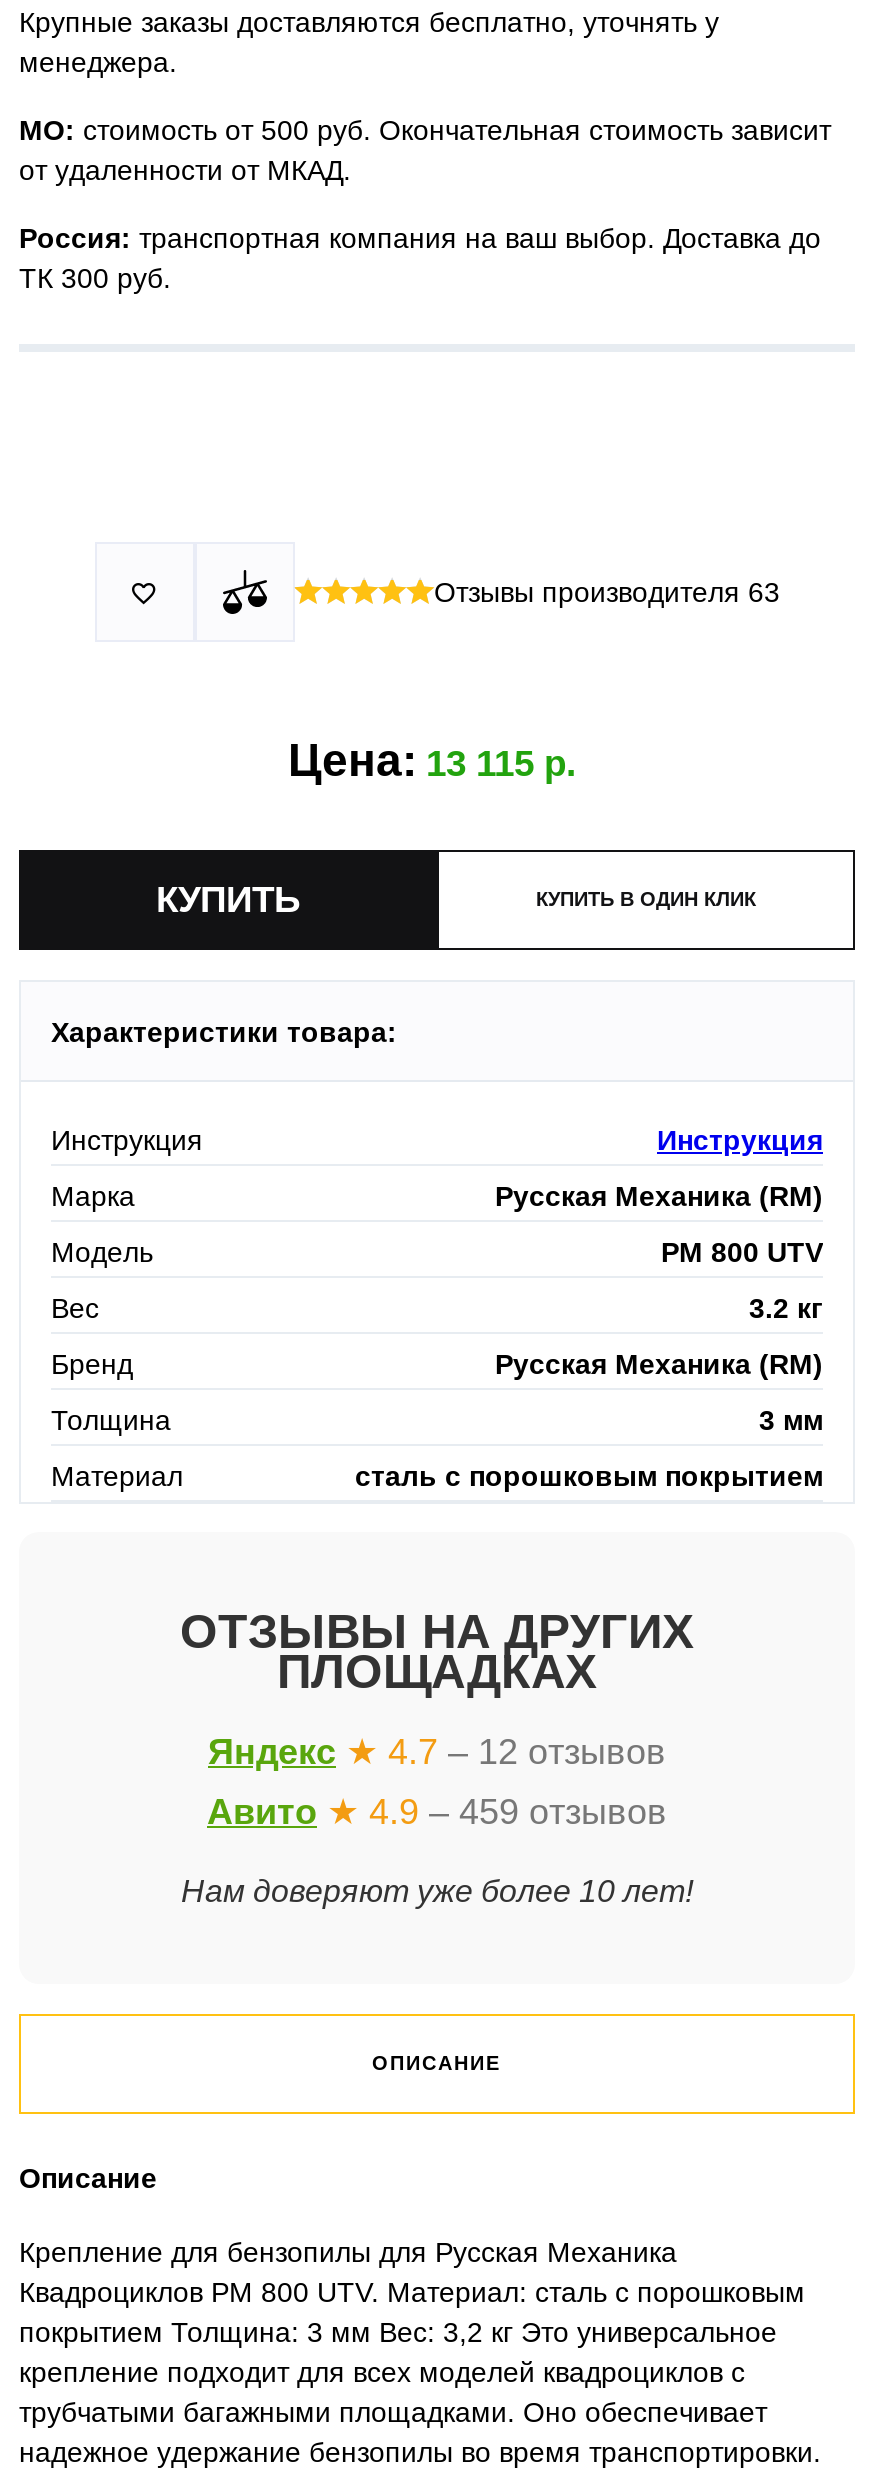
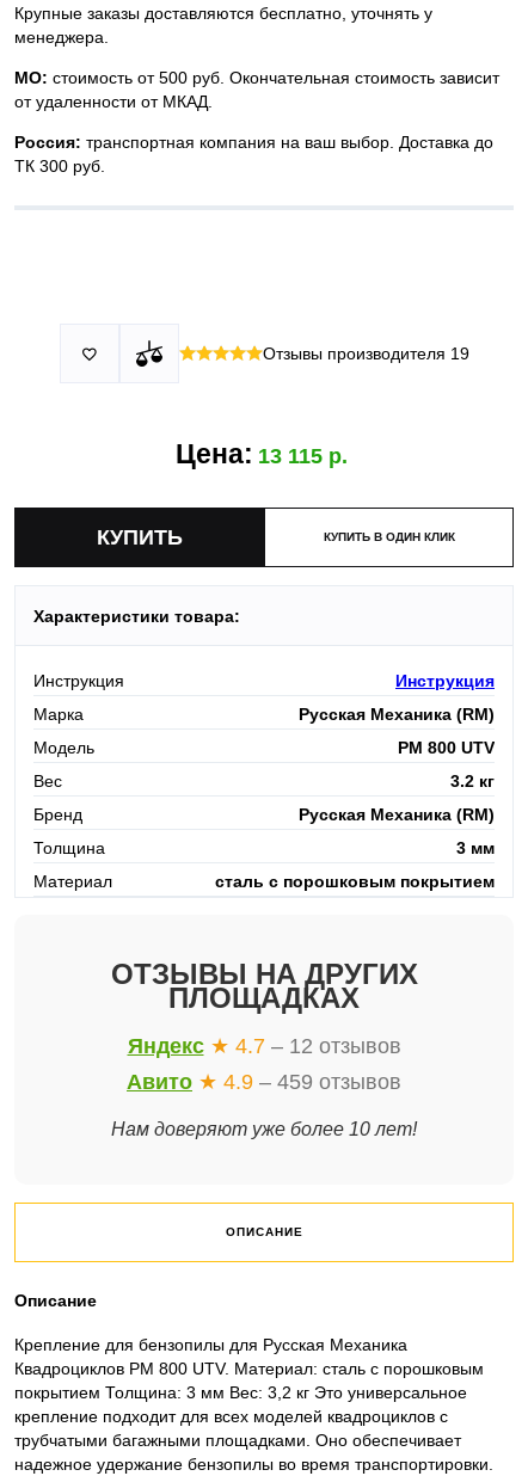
- Отзывы производителя 63
+ Отзывы производителя 19
